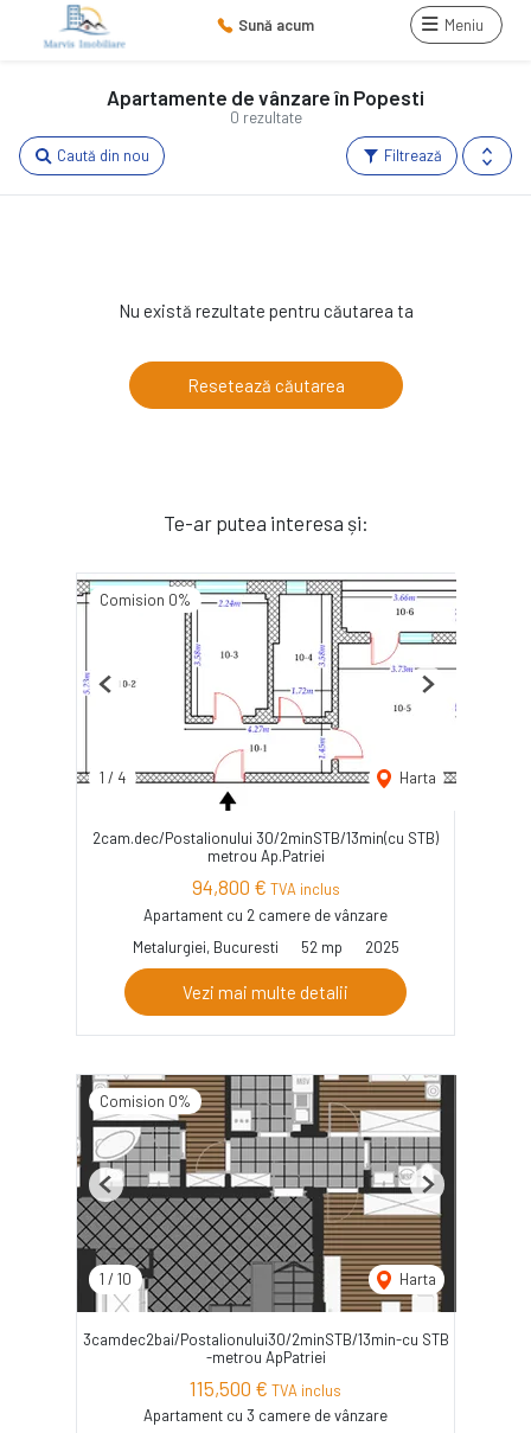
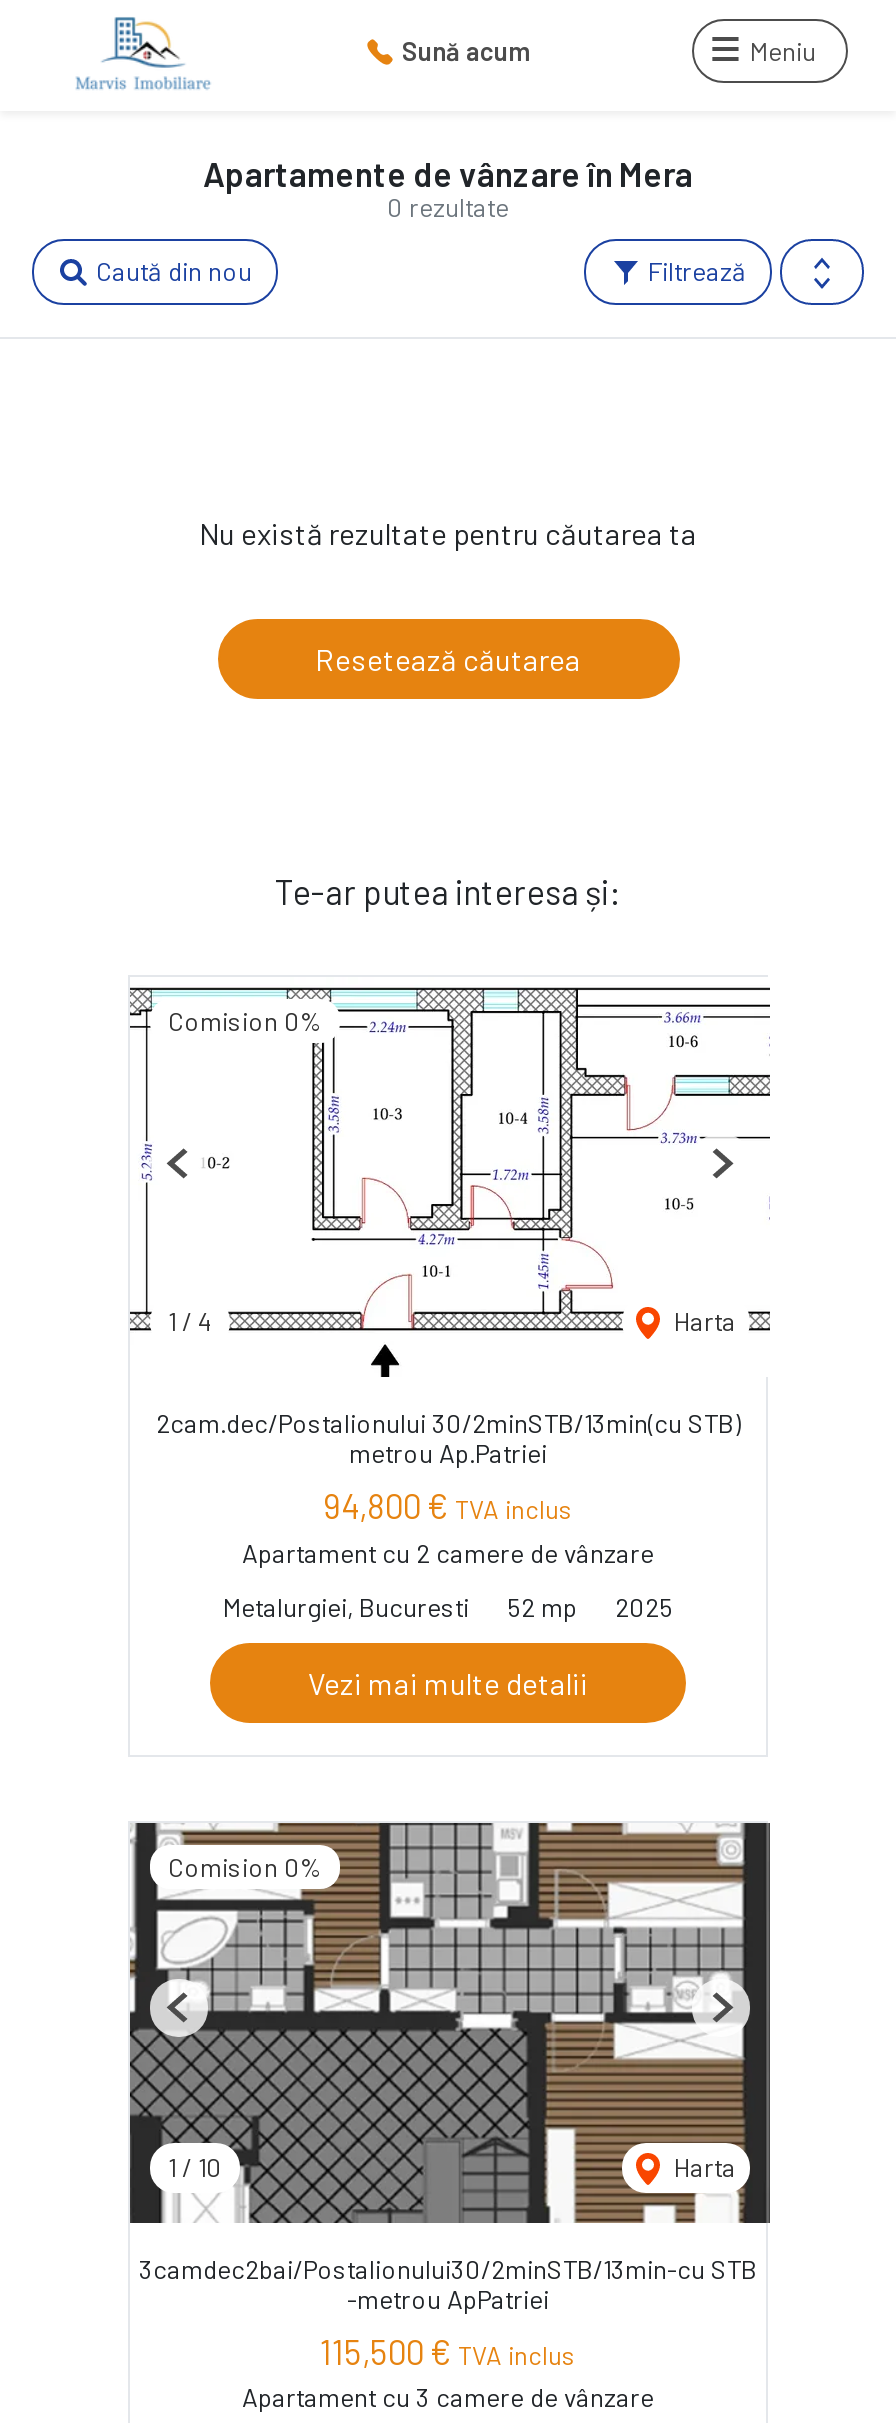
- Apartamente de vânzare în Popesti
+ Apartamente de vânzare în Mera
